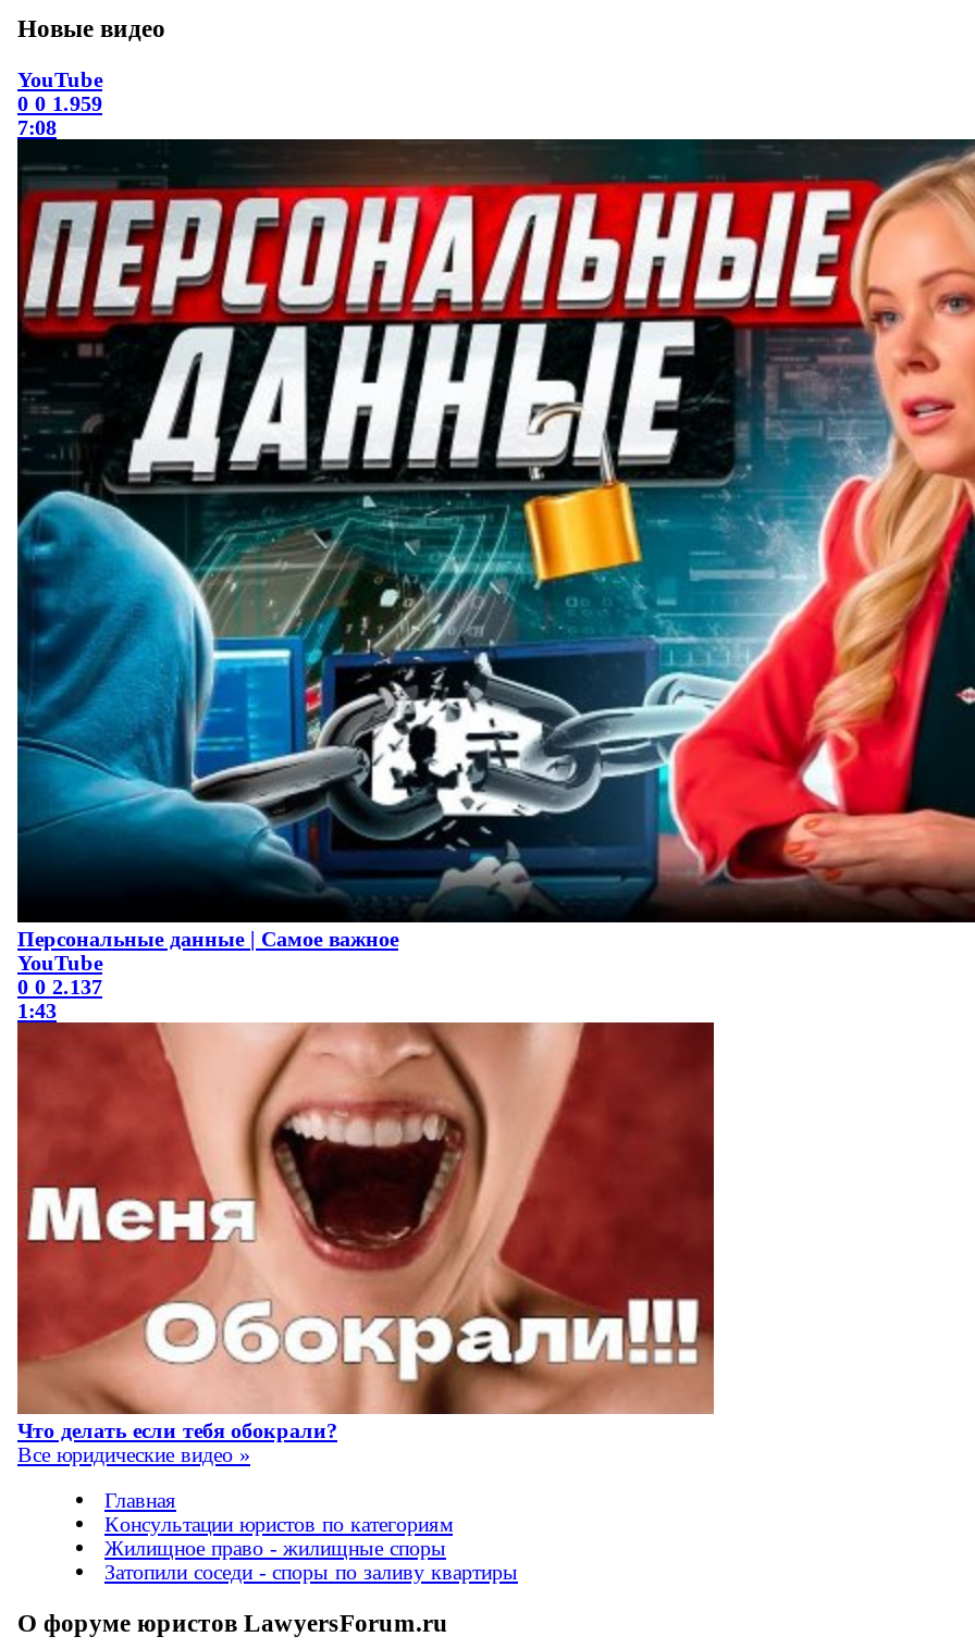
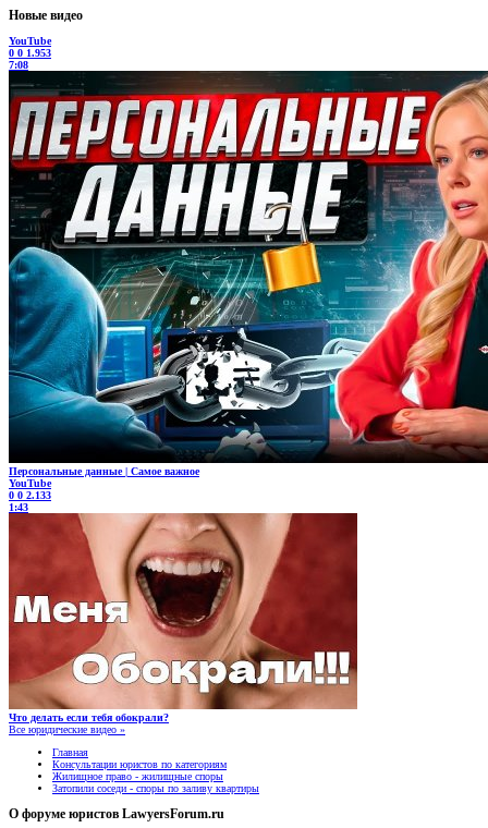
- 001.959
+ 001.953

- 002.137
+ 002.133
